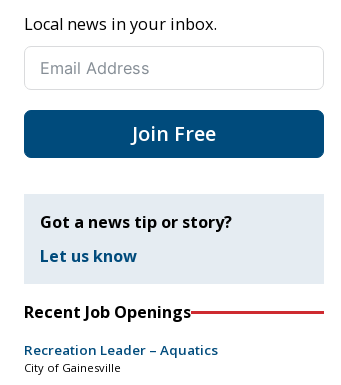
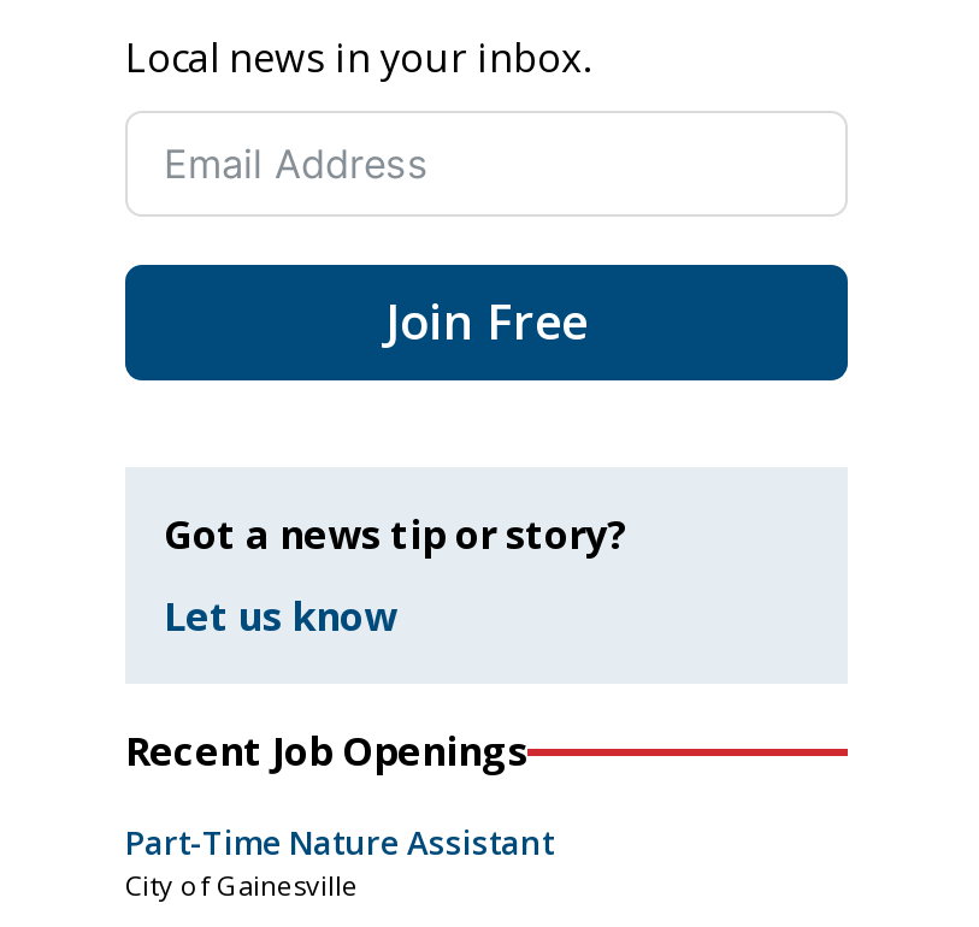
- Recreation Leader – Aquatics
+ Part-Time Nature Assistant
